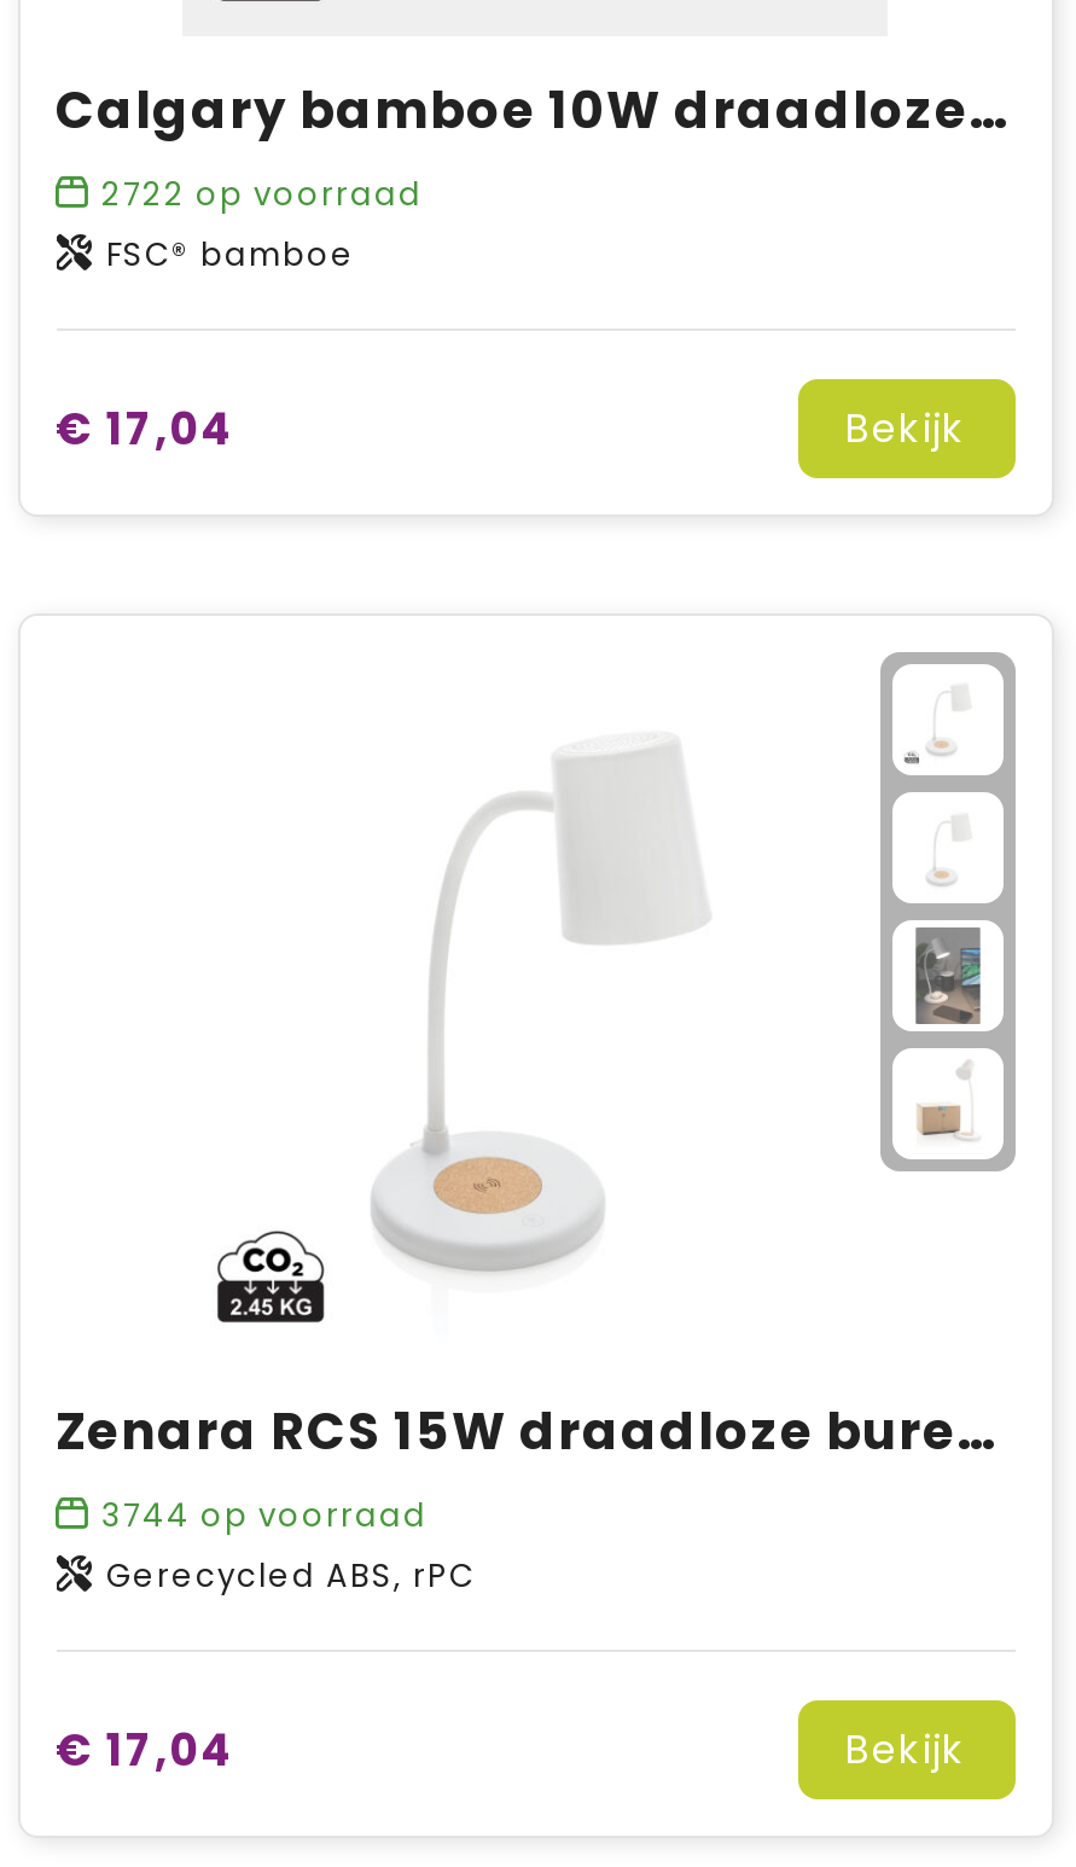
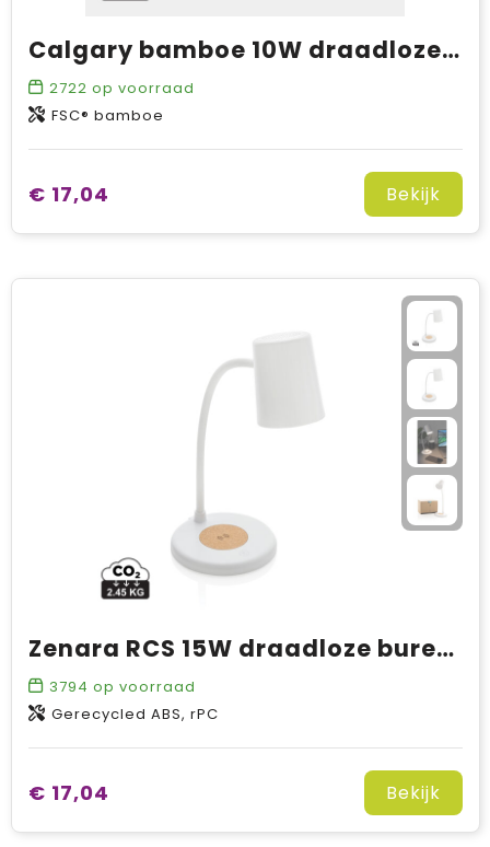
- 3744 op voorraad
+ 3794 op voorraad
